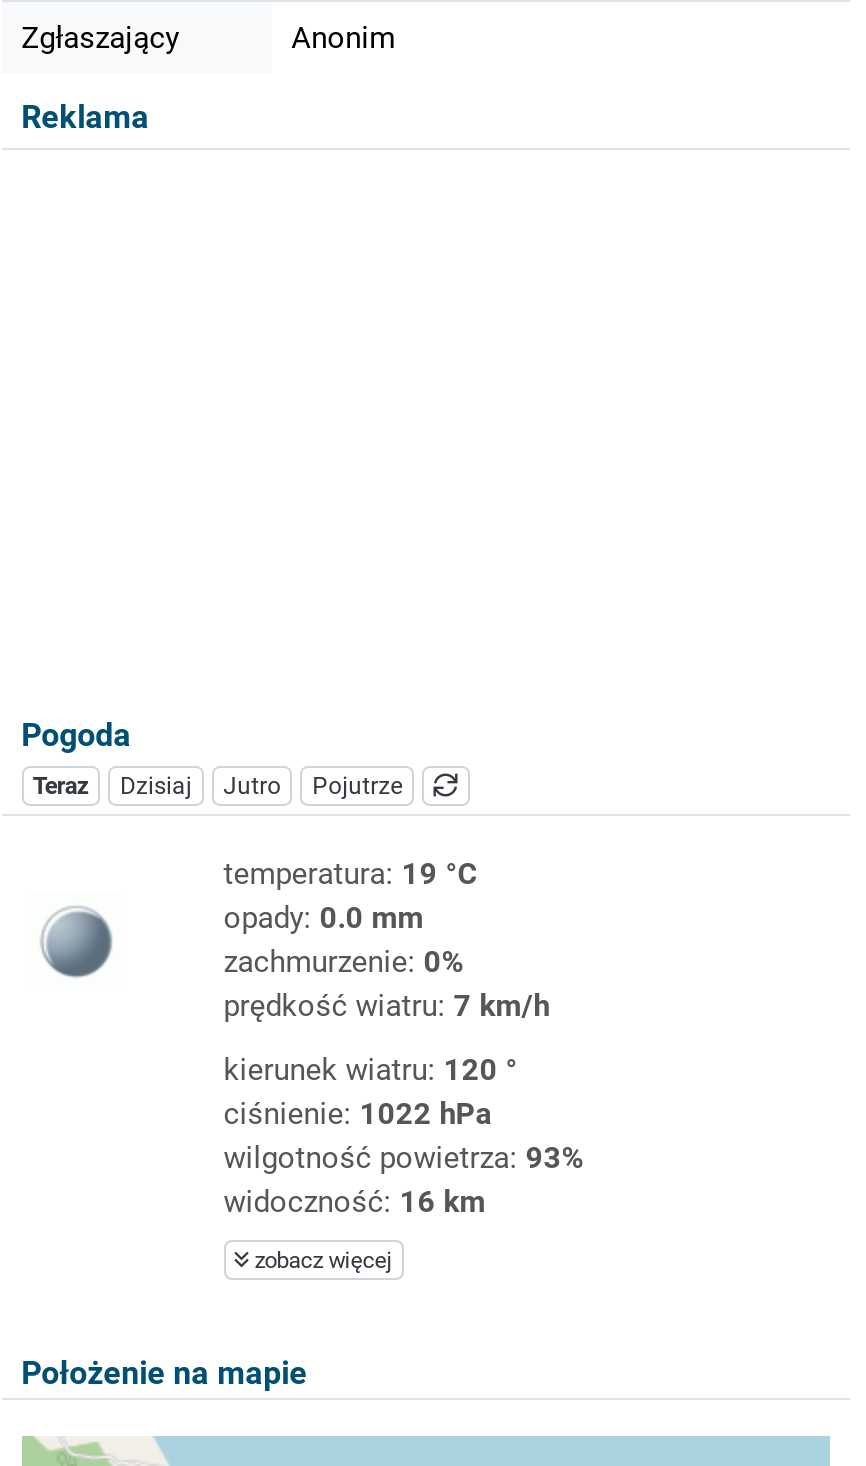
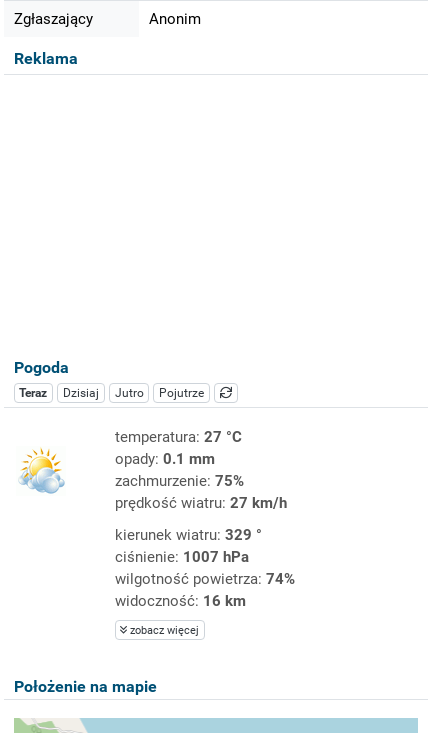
- temperatura: 19 °C
+ temperatura: 27 °C

- [image]
+ [image]

- opady: 0.0 mm
+ opady: 0.1 mm

- zachmurzenie: 0%
+ zachmurzenie: 75%

- prędkość wiatru: 7 km/h
+ prędkość wiatru: 27 km/h

- kierunek wiatru: 120 °
+ kierunek wiatru: 329 °

- ciśnienie: 1022 hPa
+ ciśnienie: 1007 hPa

- wilgotność powietrza: 93%
+ wilgotność powietrza: 74%
